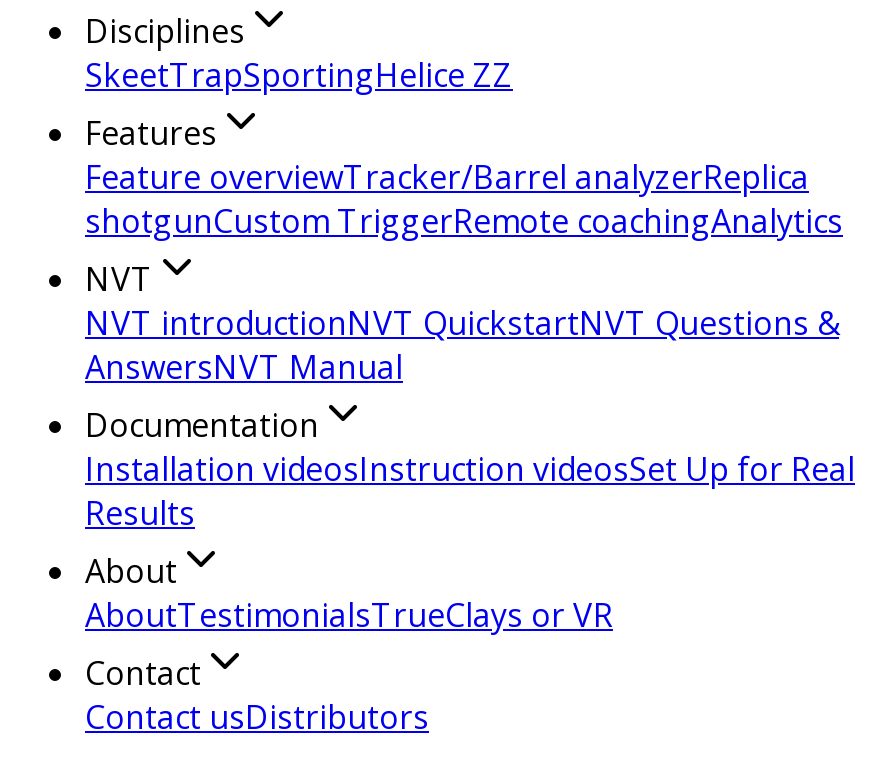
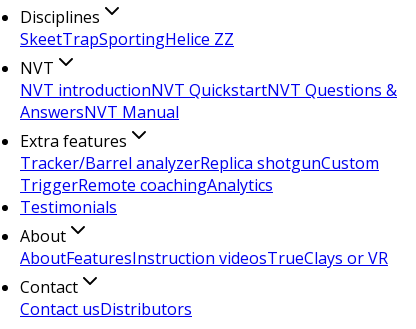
- Features
- Feature overviewTracker/Barrel analyzerReplica
- shotgunCustom TriggerRemote coachingAnalytics

moved up: NVT | NVT introductionNVT QuickstartNVT Questions & | AnswersNVT Manual

- Documentation
- Installation videosInstruction videosSet Up for Real
- Results
+ Extra features
+ Tracker/Barrel analyzerReplica shotgunCustom
+ TriggerRemote coachingAnalytics
+ Testimonials

- AboutTestimonialsTrueClays or VR
+ AboutFeatures Instruction videosTrueClays or VR
